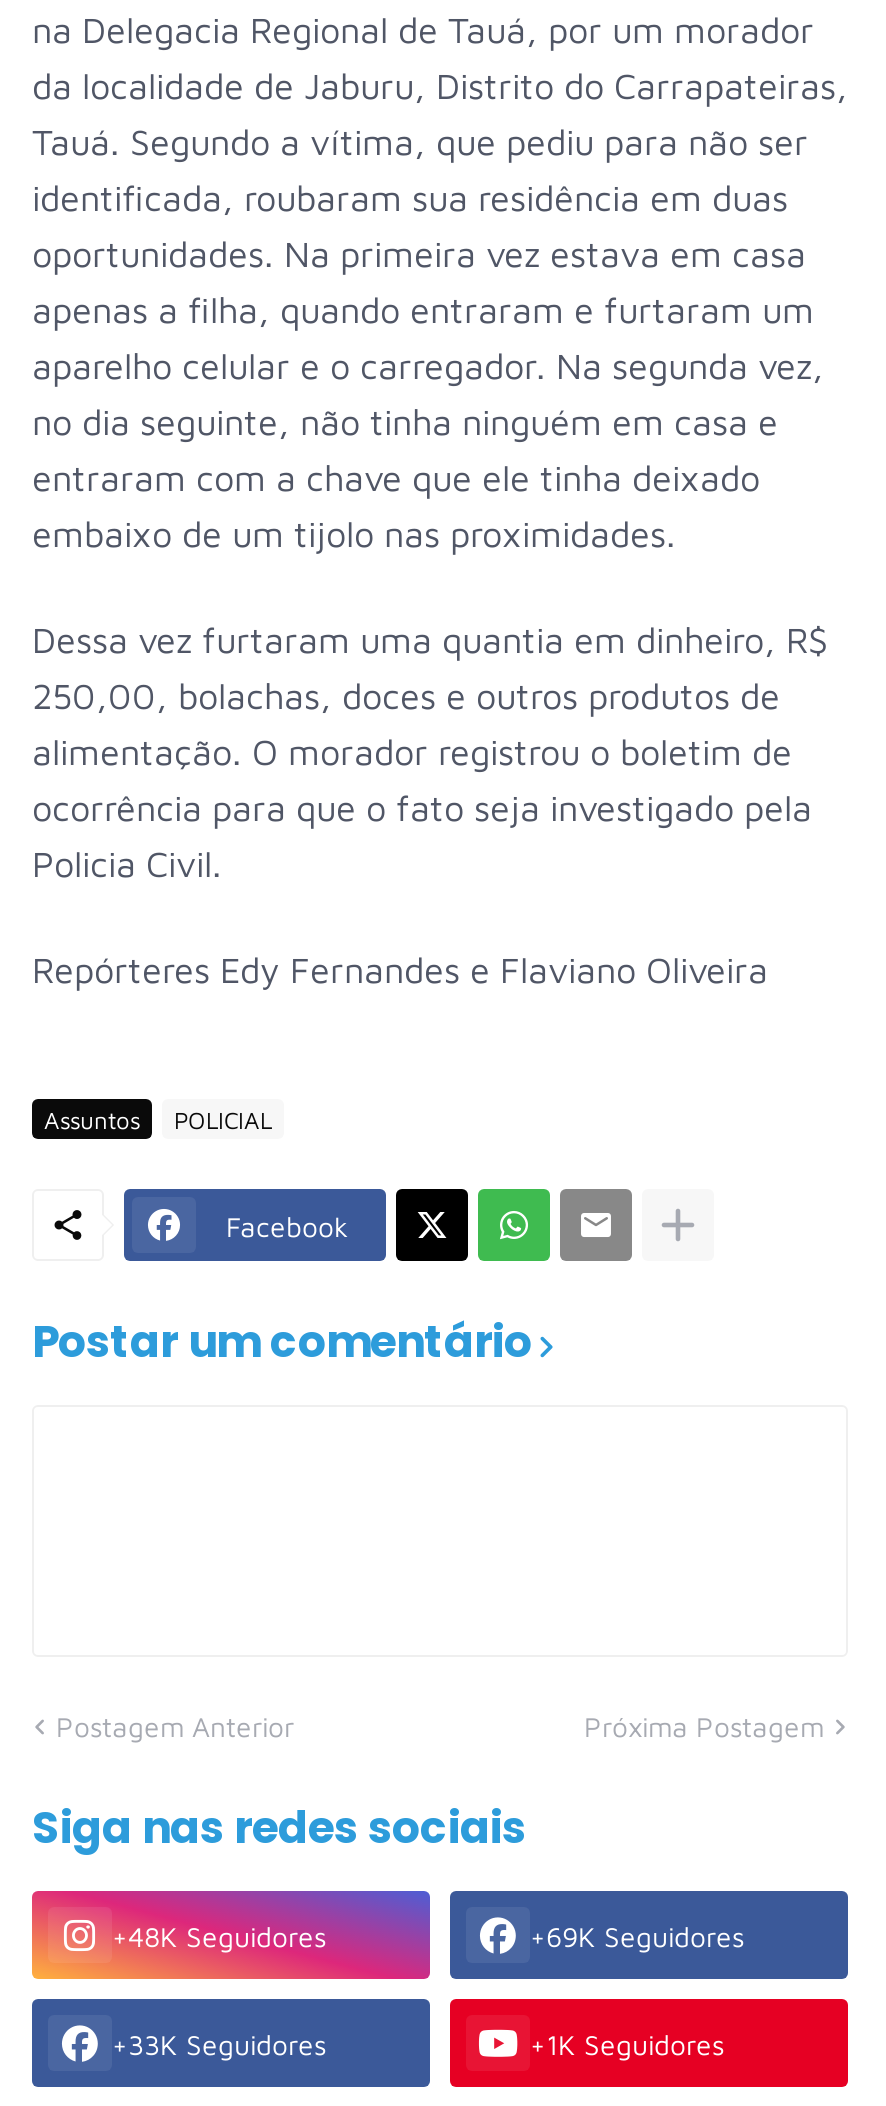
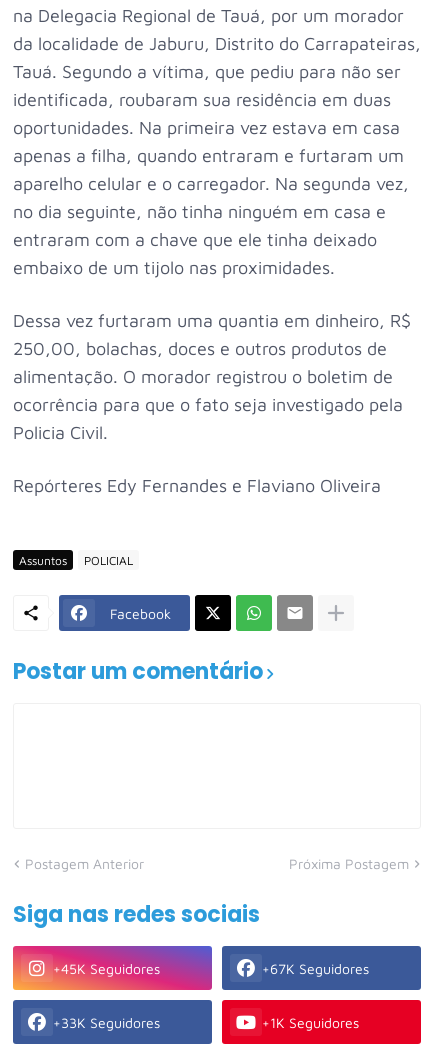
- +48K Seguidores
+ +45K Seguidores

- +69K Seguidores
+ +67K Seguidores
